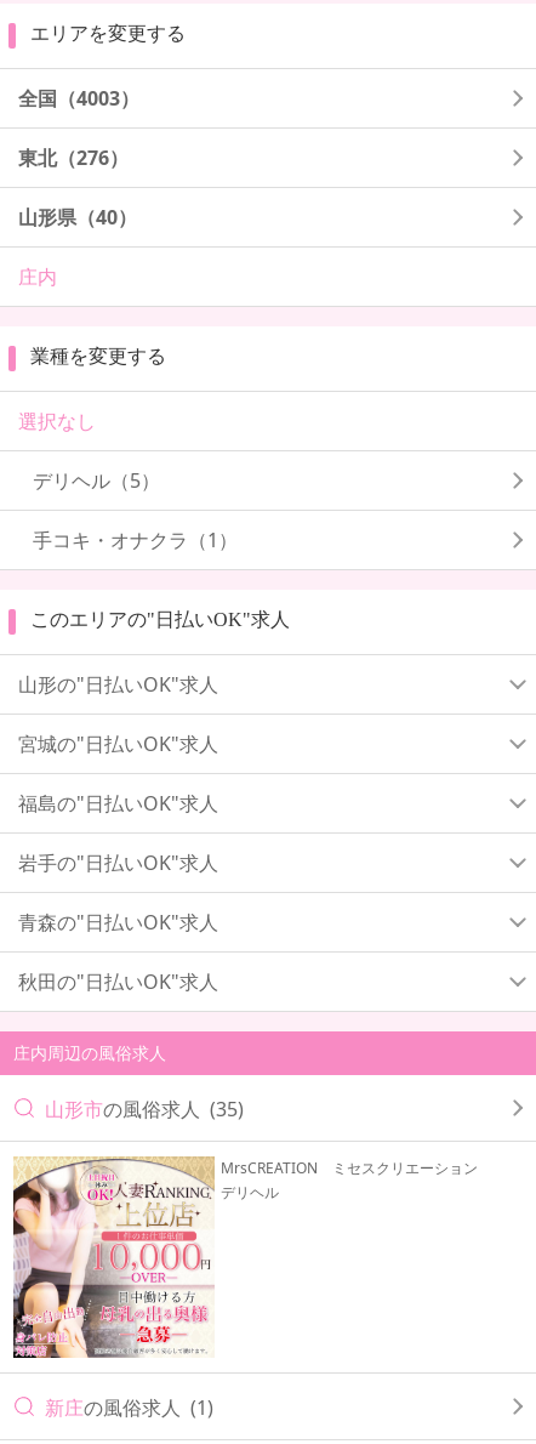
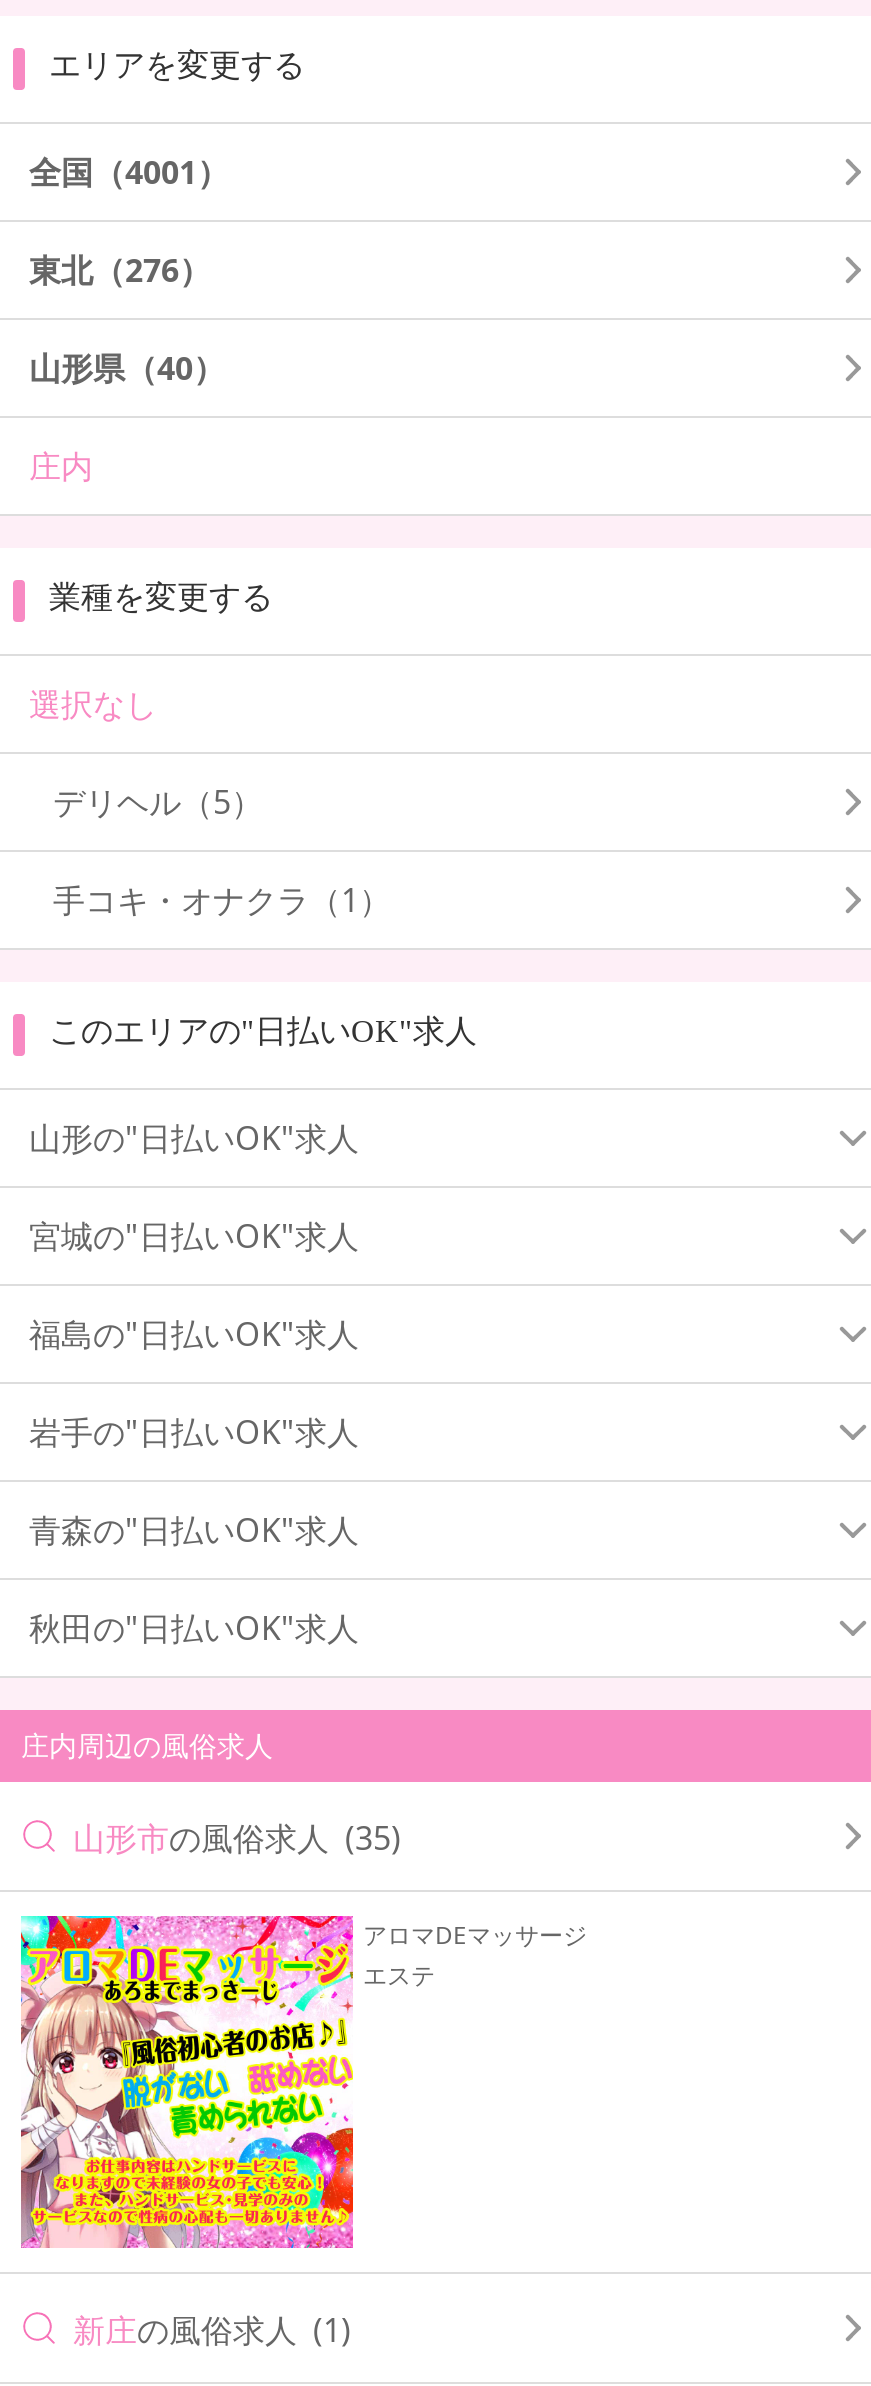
- 全国（4003）
+ 全国（4001）

- [image]
- MrsCREATION ミセスクリエーション
- デリヘル
+ [image]
+ アロマDEマッサージ
+ エステ
